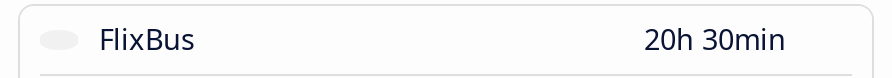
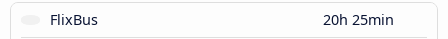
- 20h 30min
+ 20h 25min
